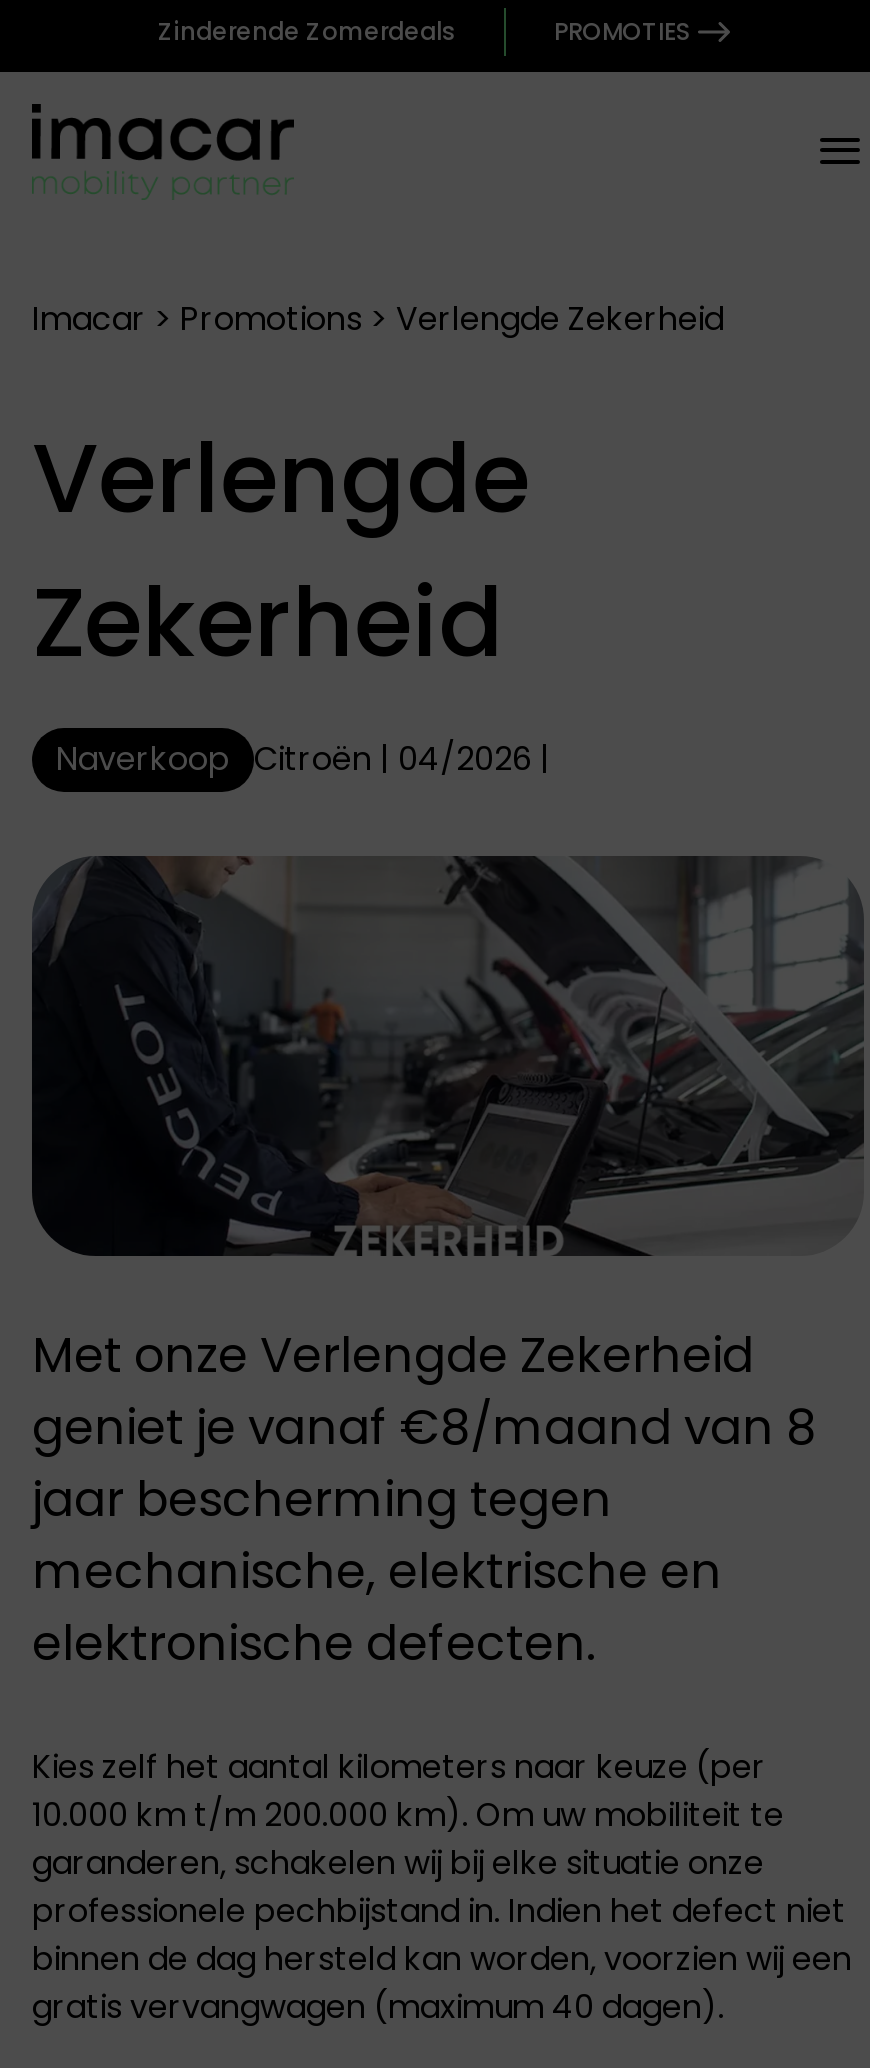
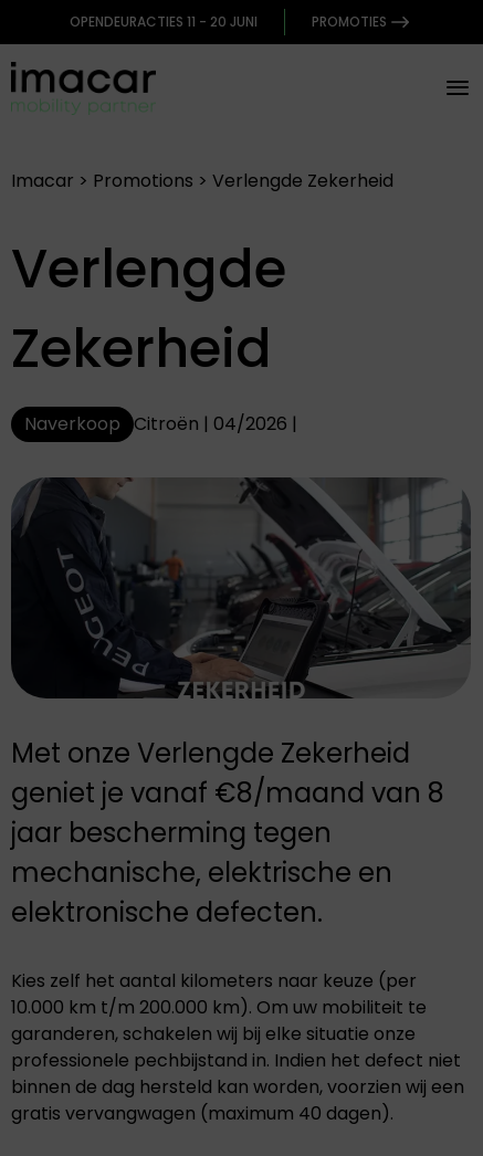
- Zinderende Zomerdeals
+ OPENDEURACTIES 11 - 20 JUNI
